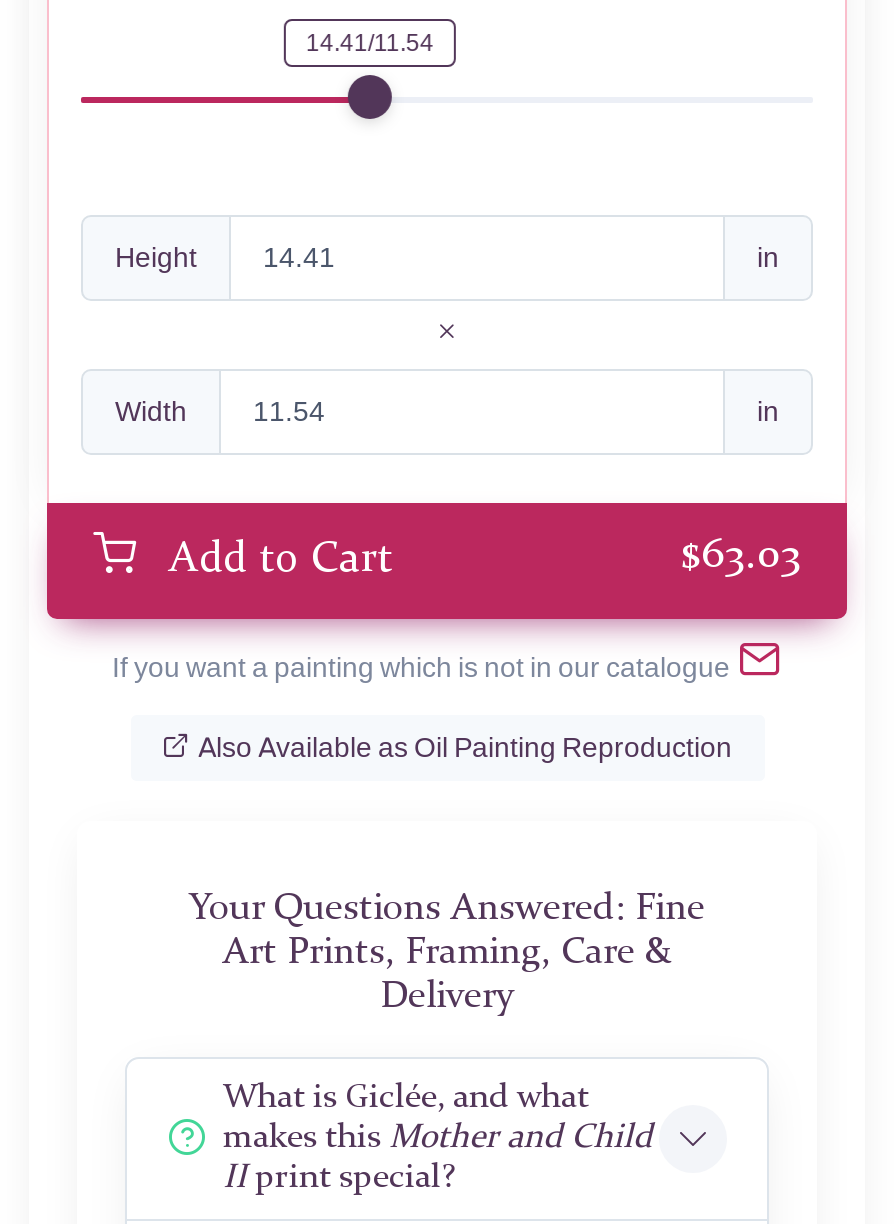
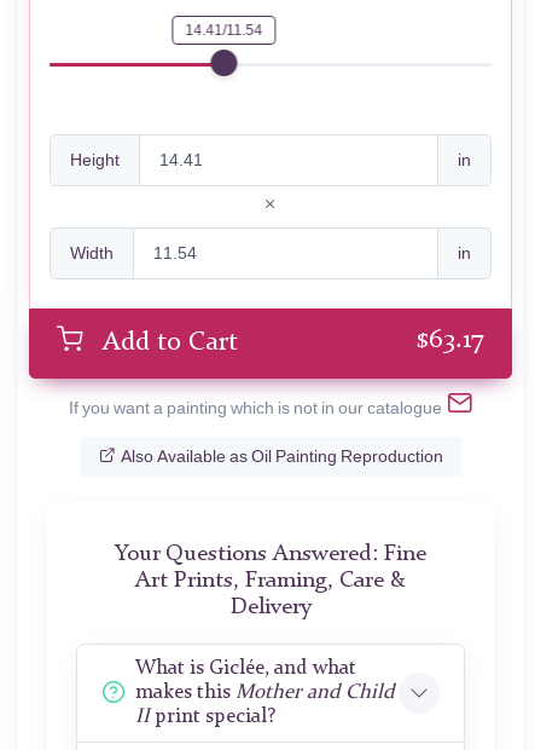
- $63.03
+ $63.17
